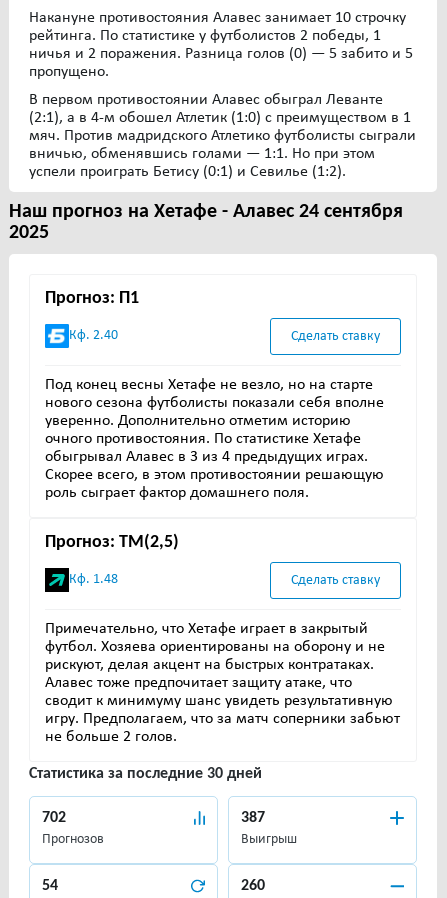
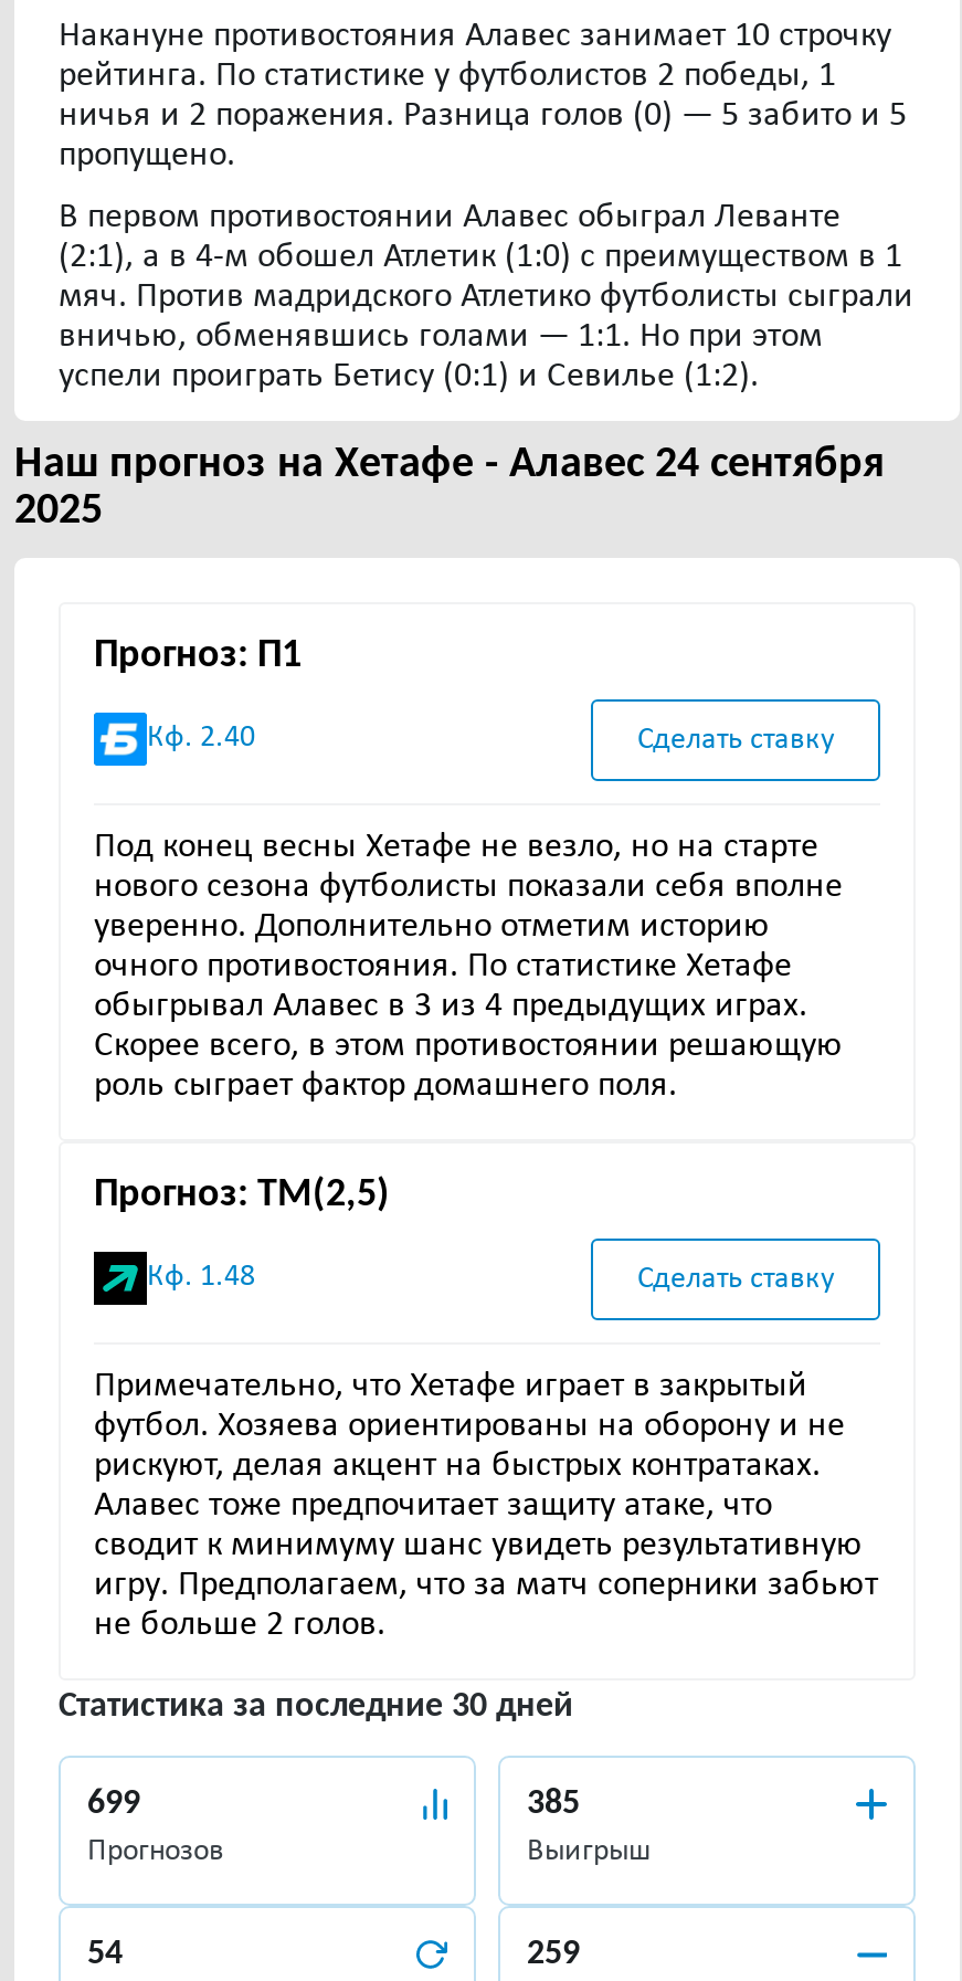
- 702
+ 699

- 387
+ 385

- 260
+ 259
